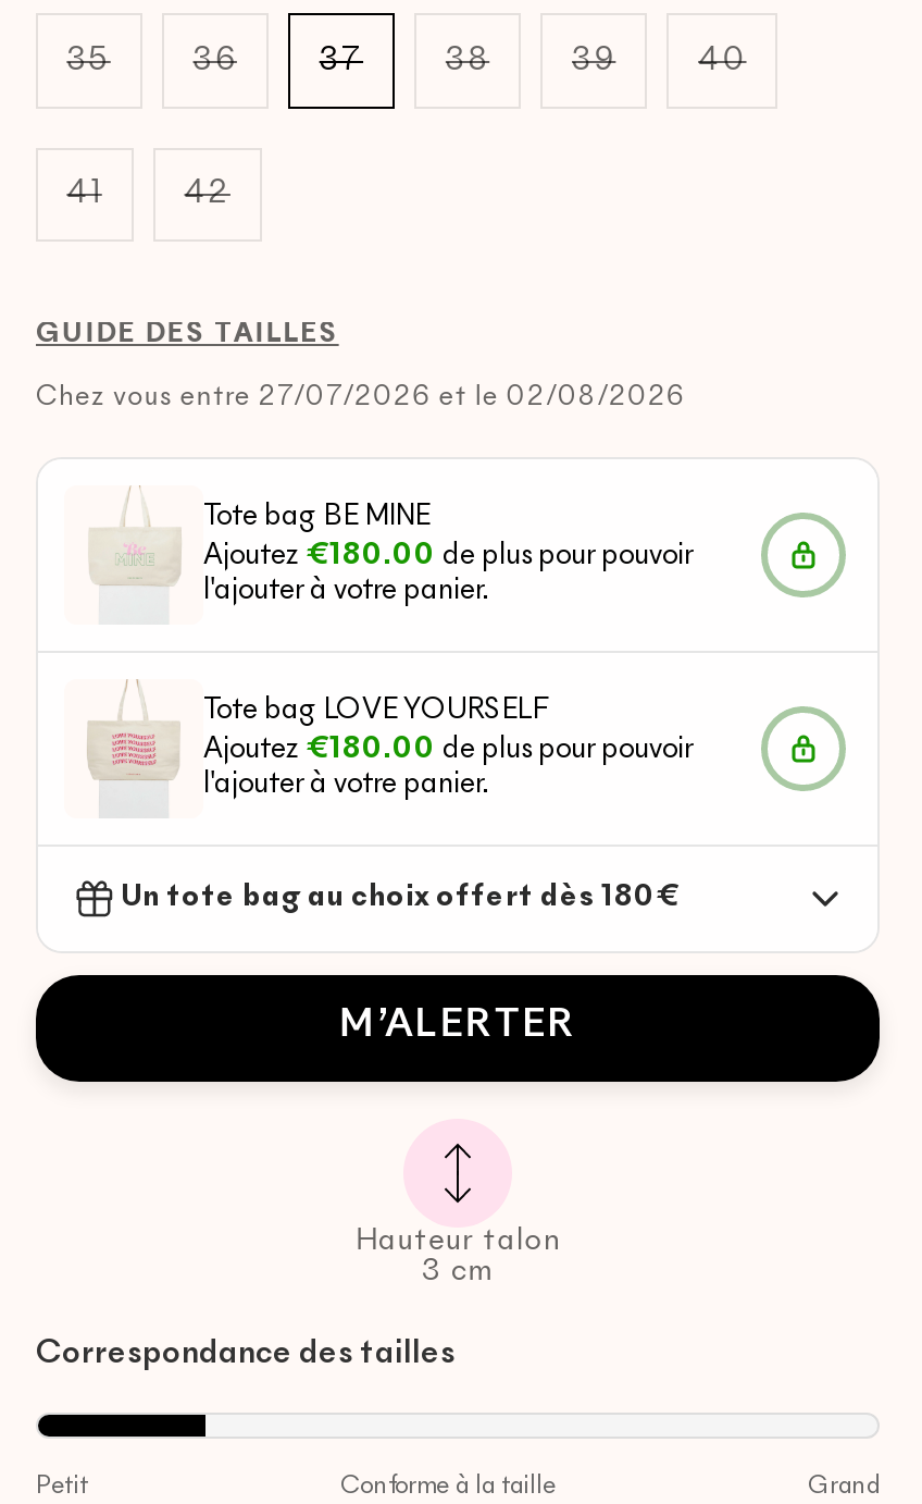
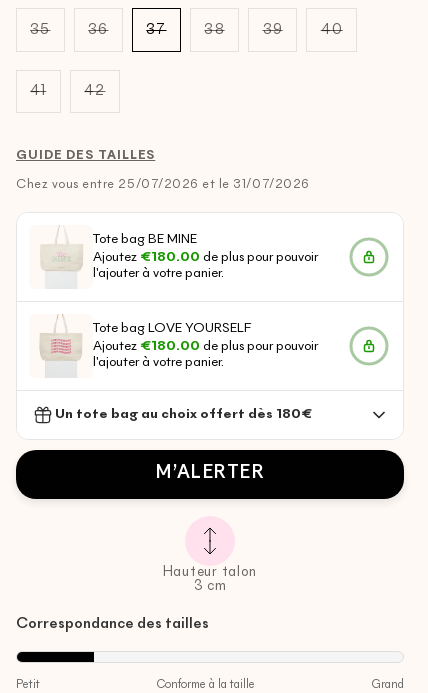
- Chez vous entre 27/07/2026 et le 02/08/2026
+ Chez vous entre 25/07/2026 et le 31/07/2026
